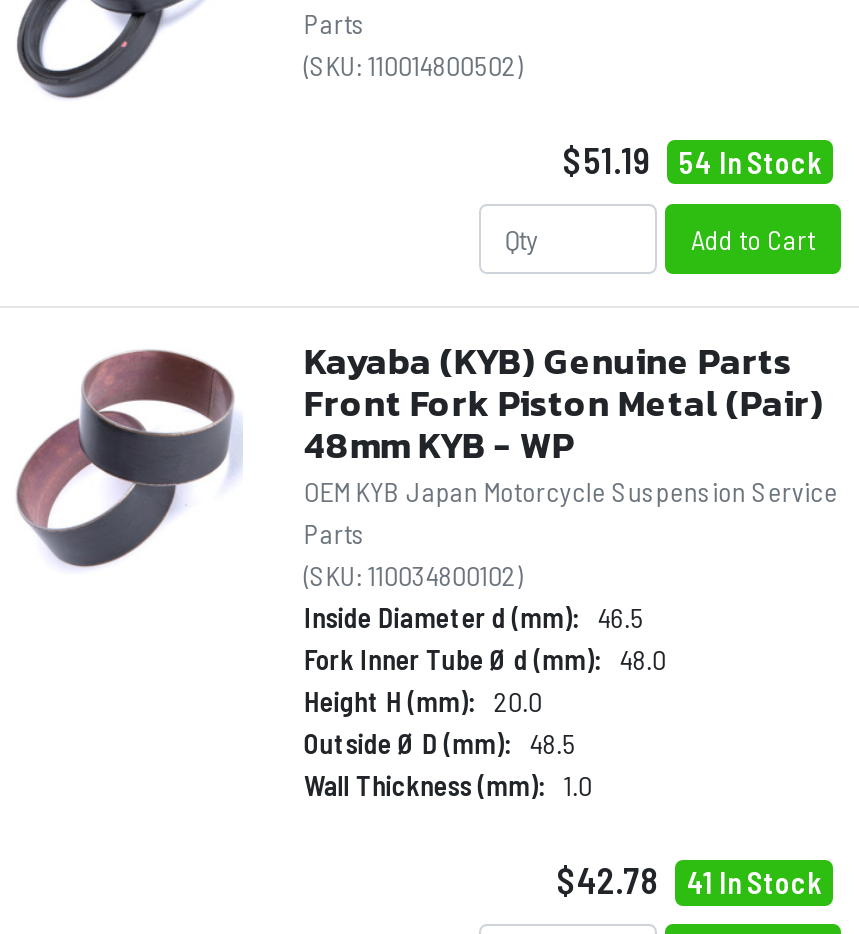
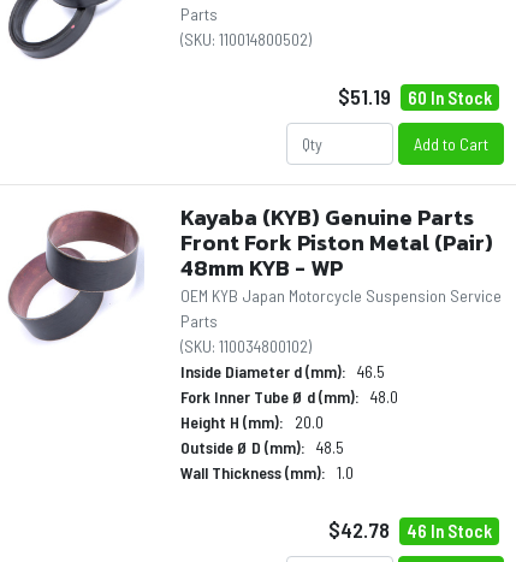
- $51.19 54 In Stock
+ $51.19 60 In Stock

- $42.78 41 In Stock
+ $42.78 46 In Stock
